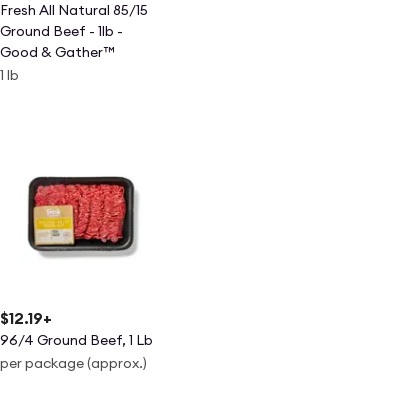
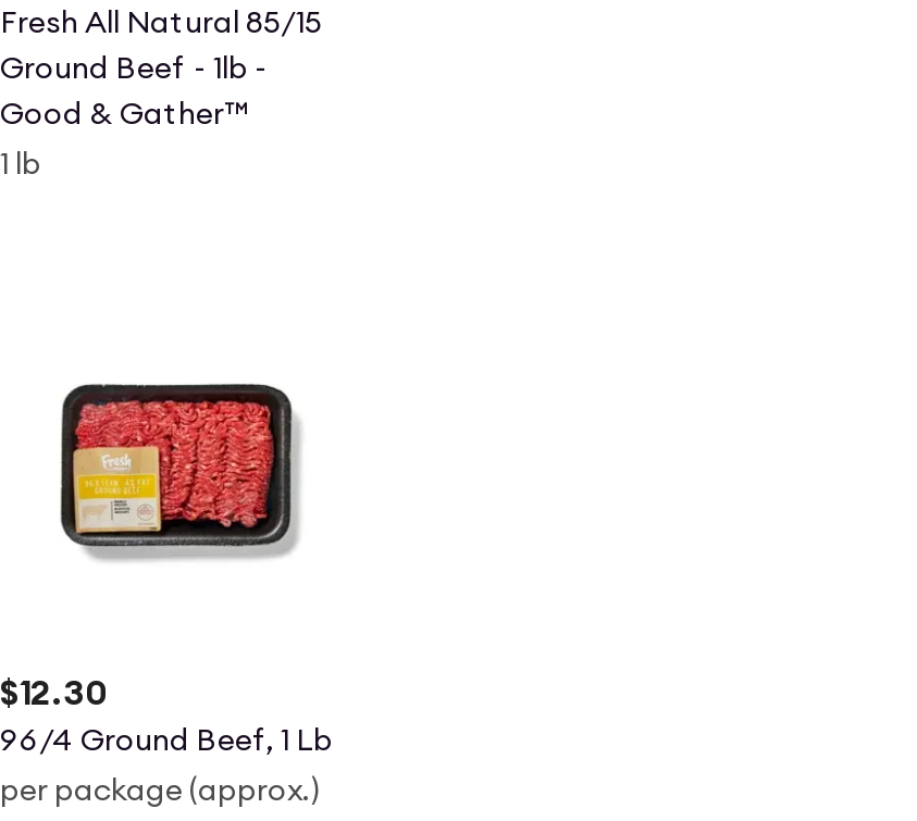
- $12.19+
+ $12.30
